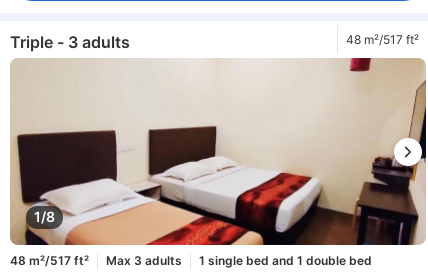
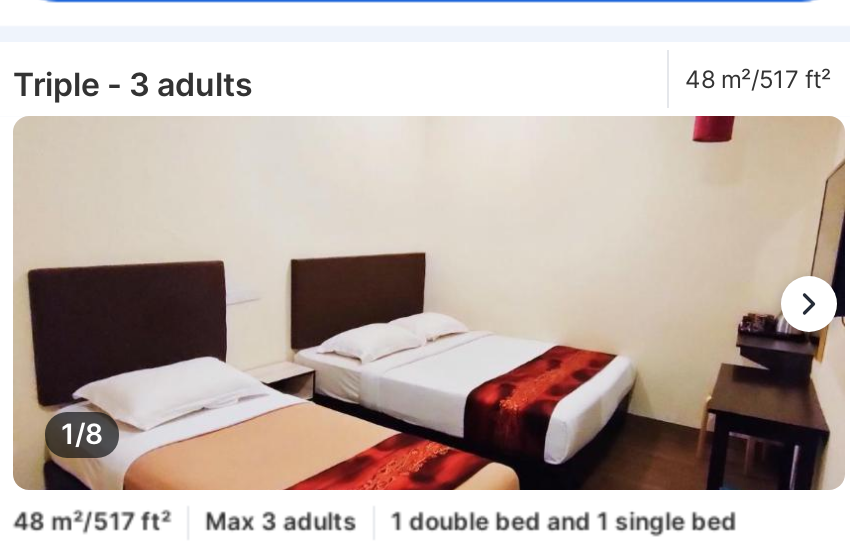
- 1 single bed and 1 double bed
+ 1 double bed and 1 single bed
